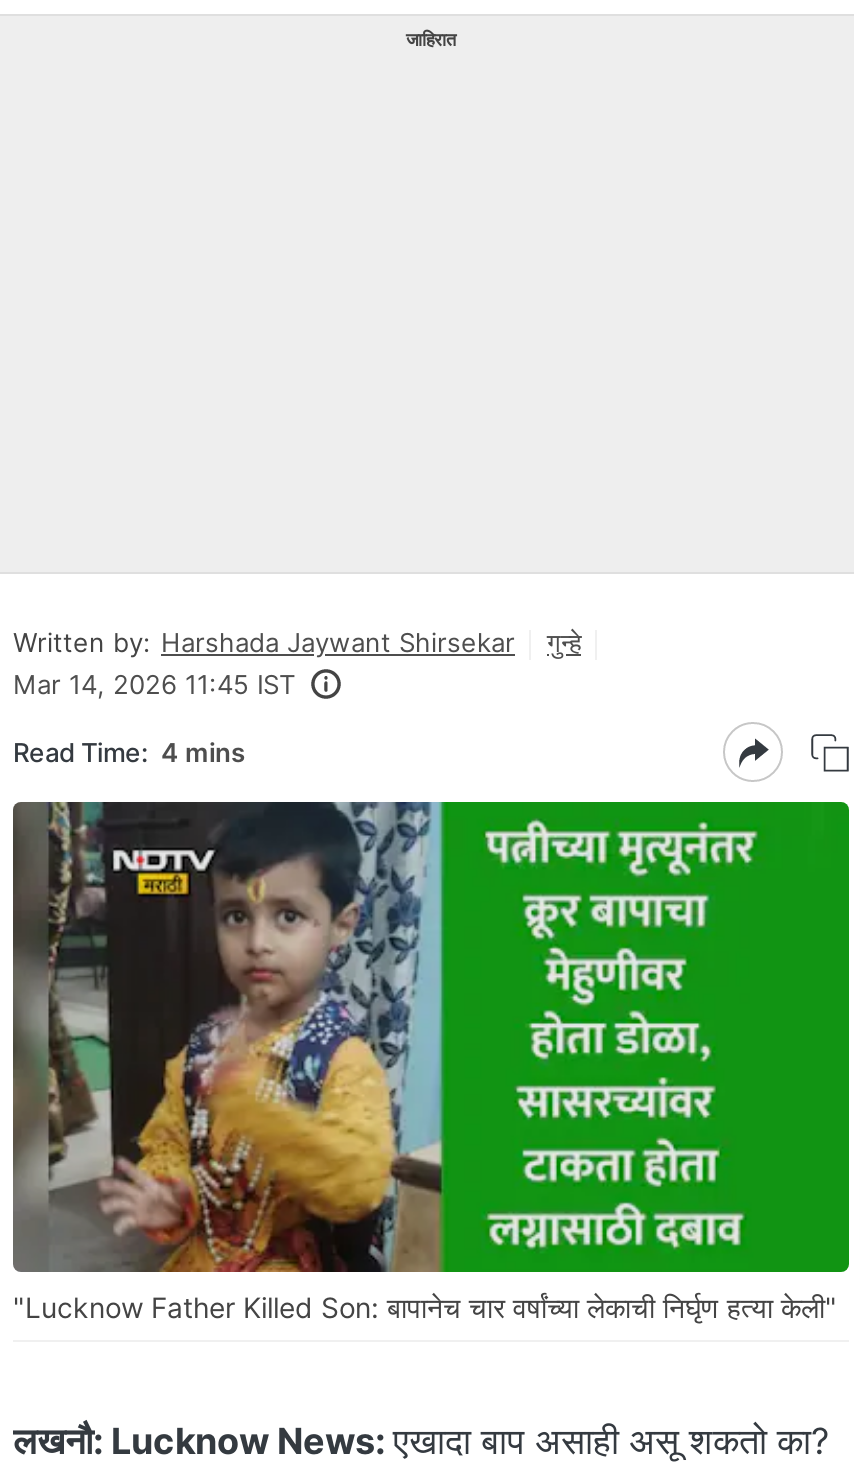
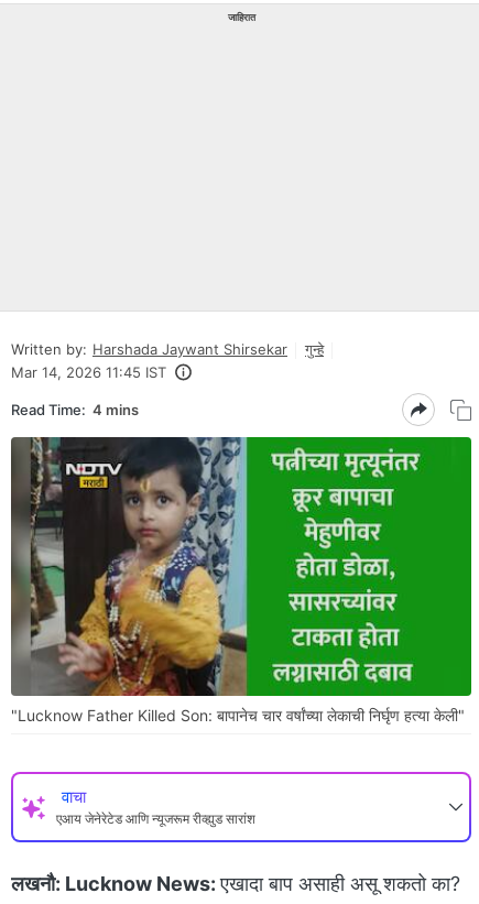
+ वाचा
+ एआय जेनेरेटेड आणि न्यूजरूम रीव्ह्युड सारांश
